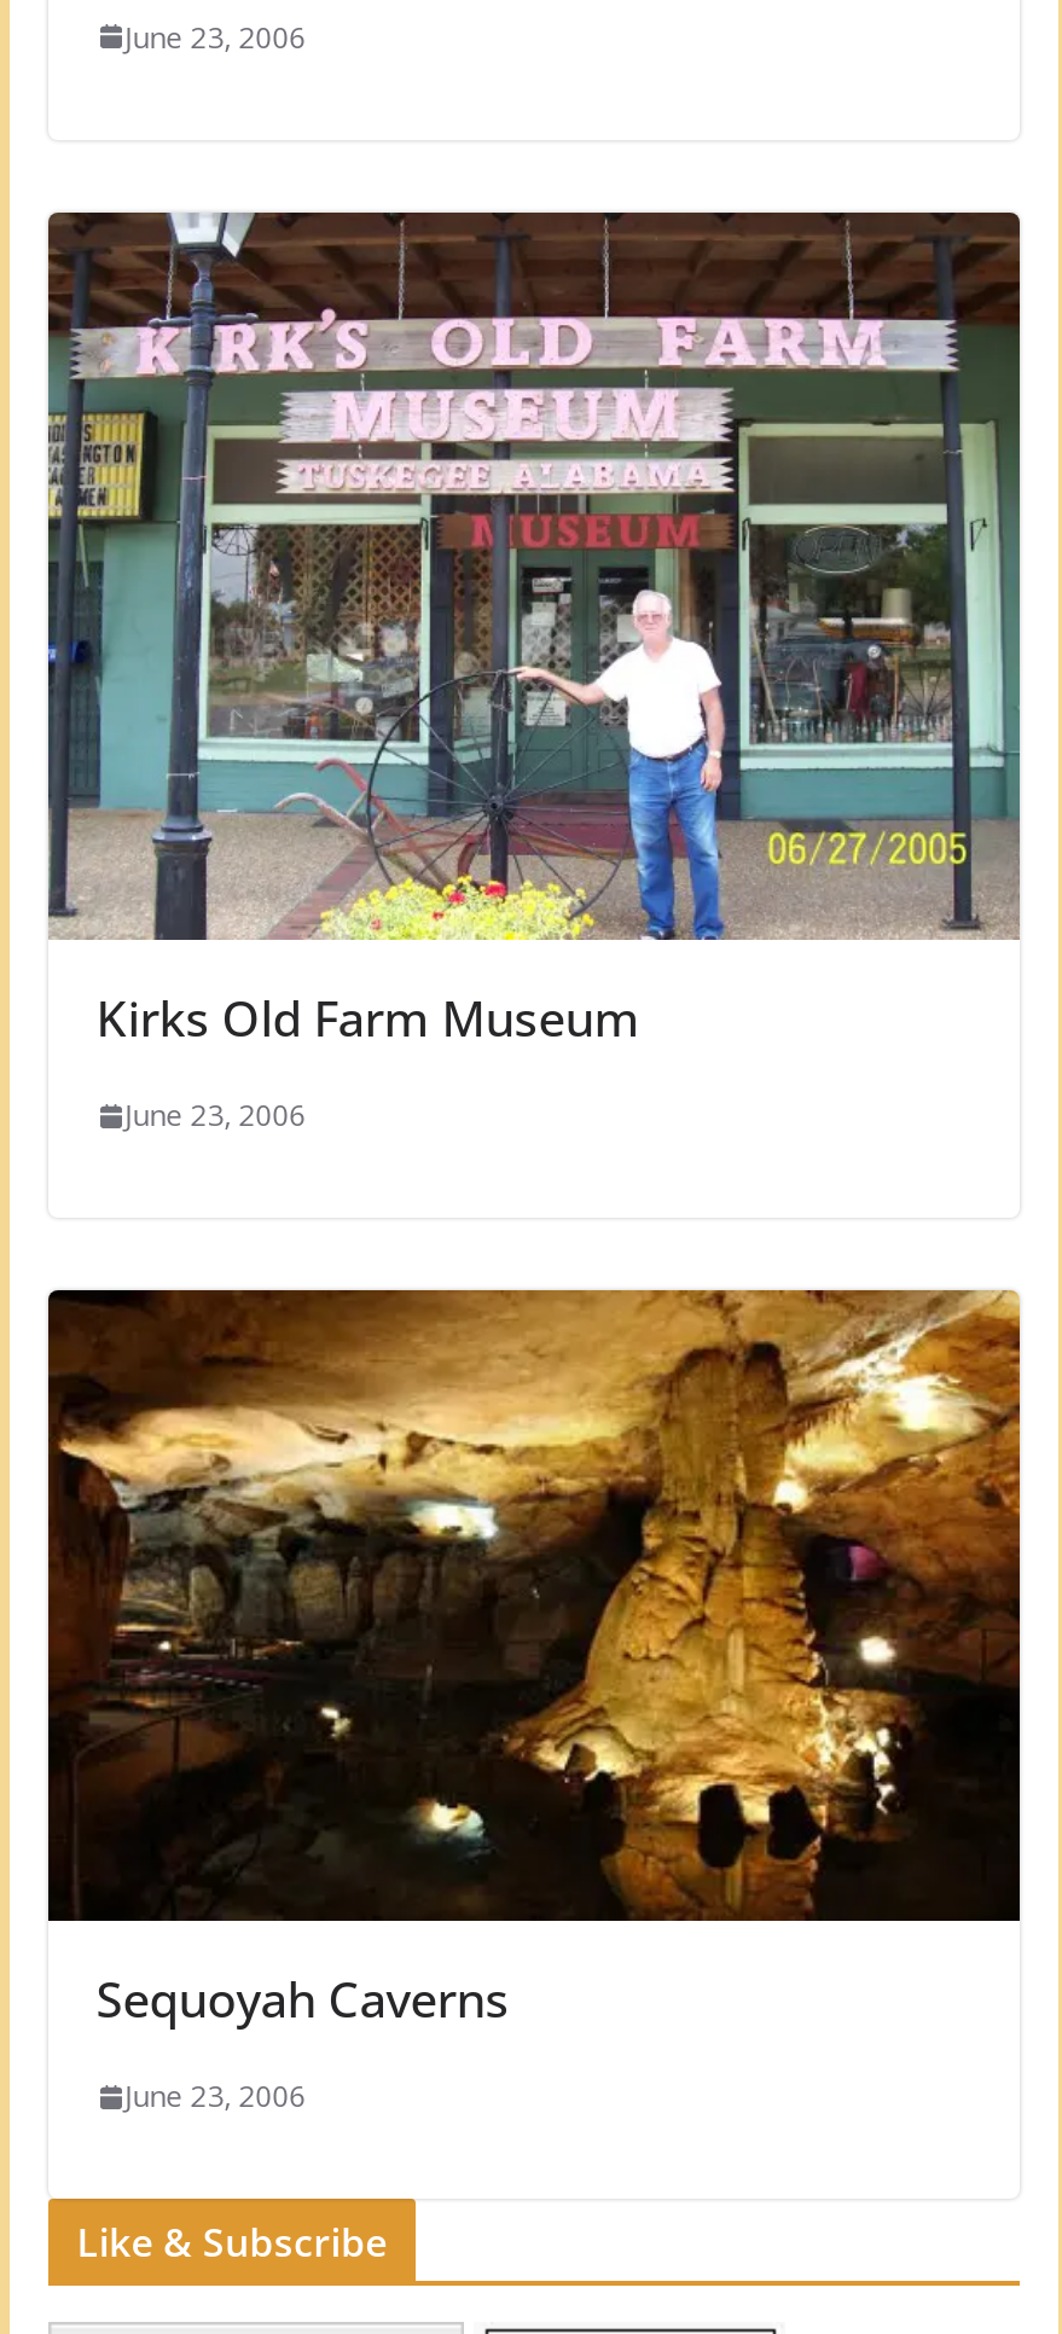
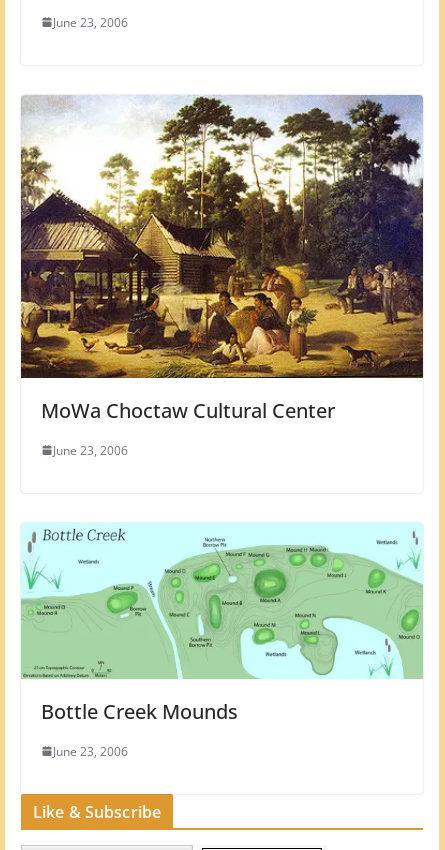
- [image]
- Kirks Old Farm Museum
+ [image]
+ MoWa Choctaw Cultural Center

- [image]
- Sequoyah Caverns
+ [image]
+ Bottle Creek Mounds
